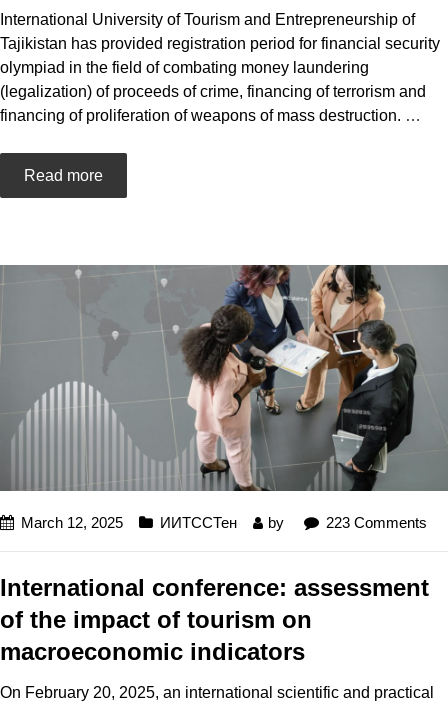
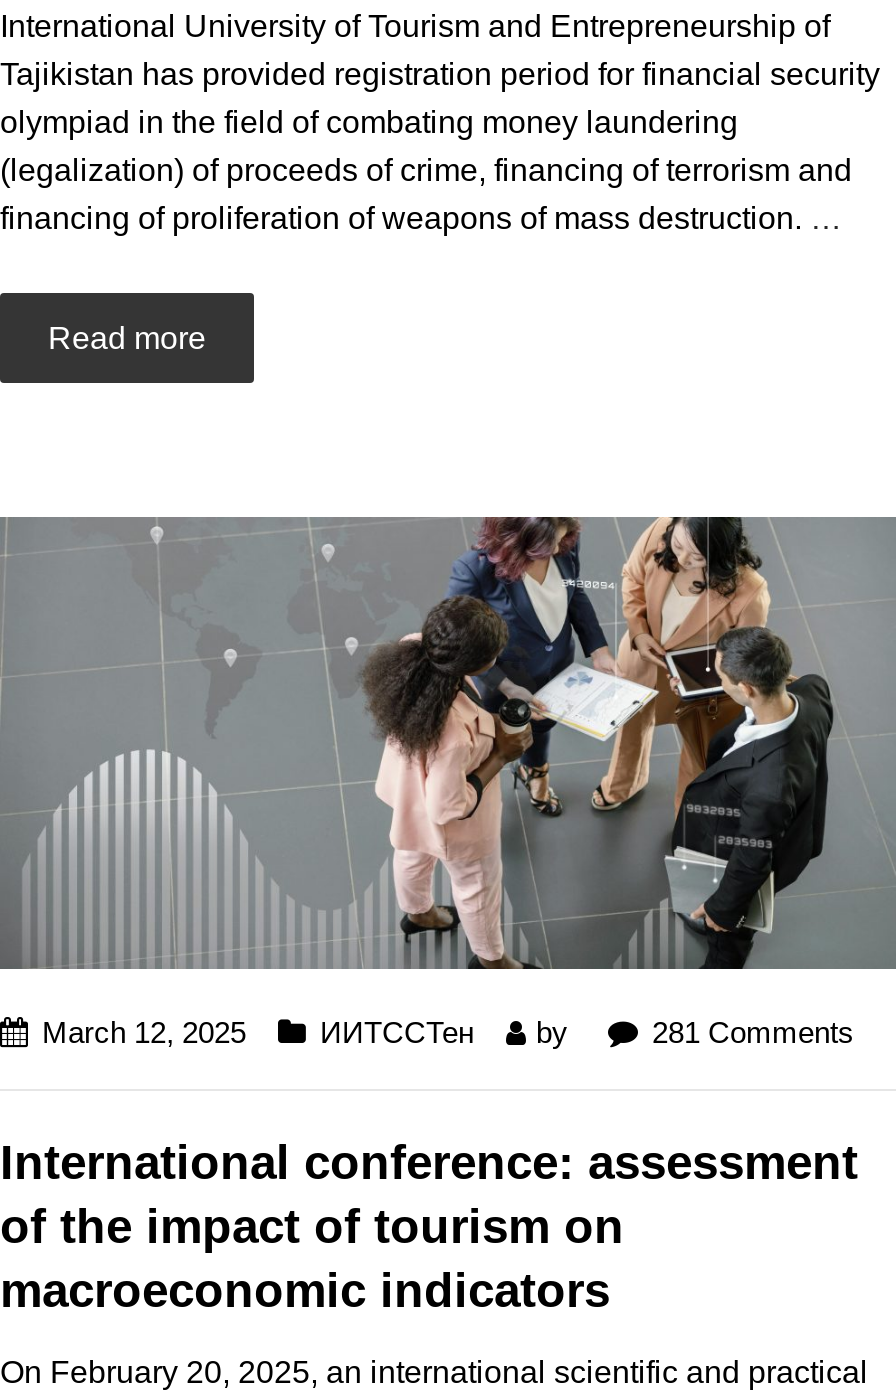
- 223 Comments
+ 281 Comments
